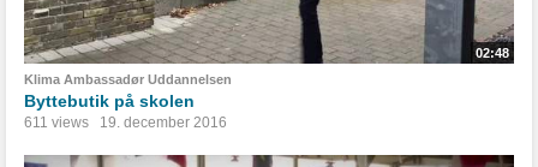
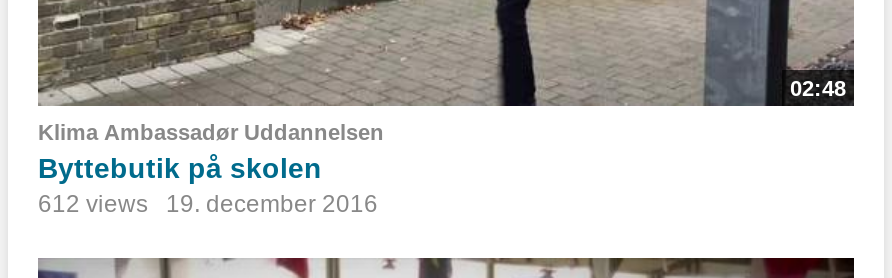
- 611 views 19. december 2016
+ 612 views 19. december 2016
